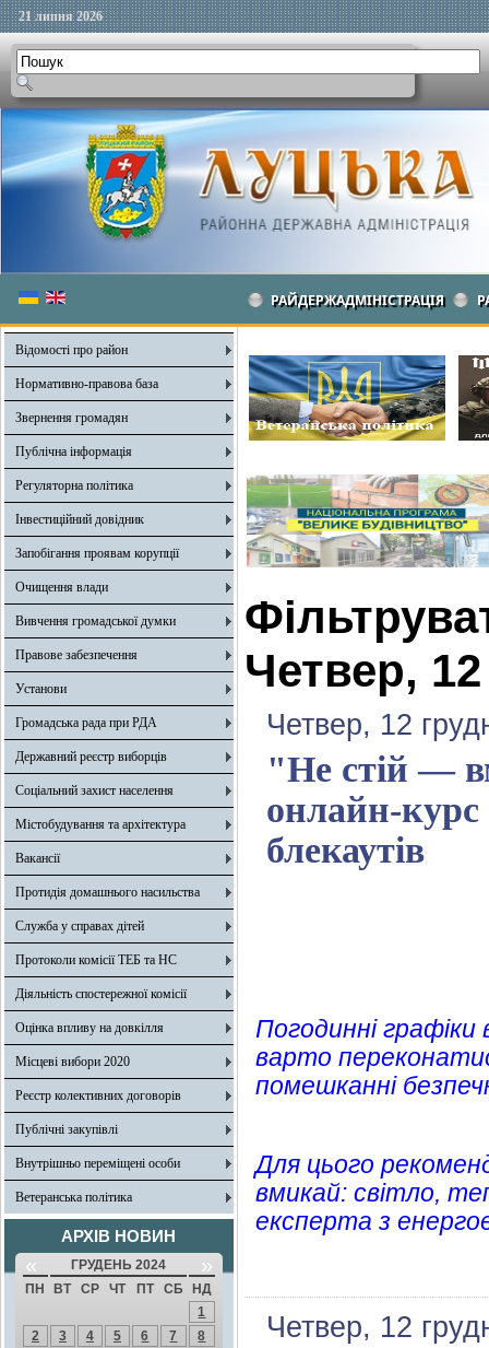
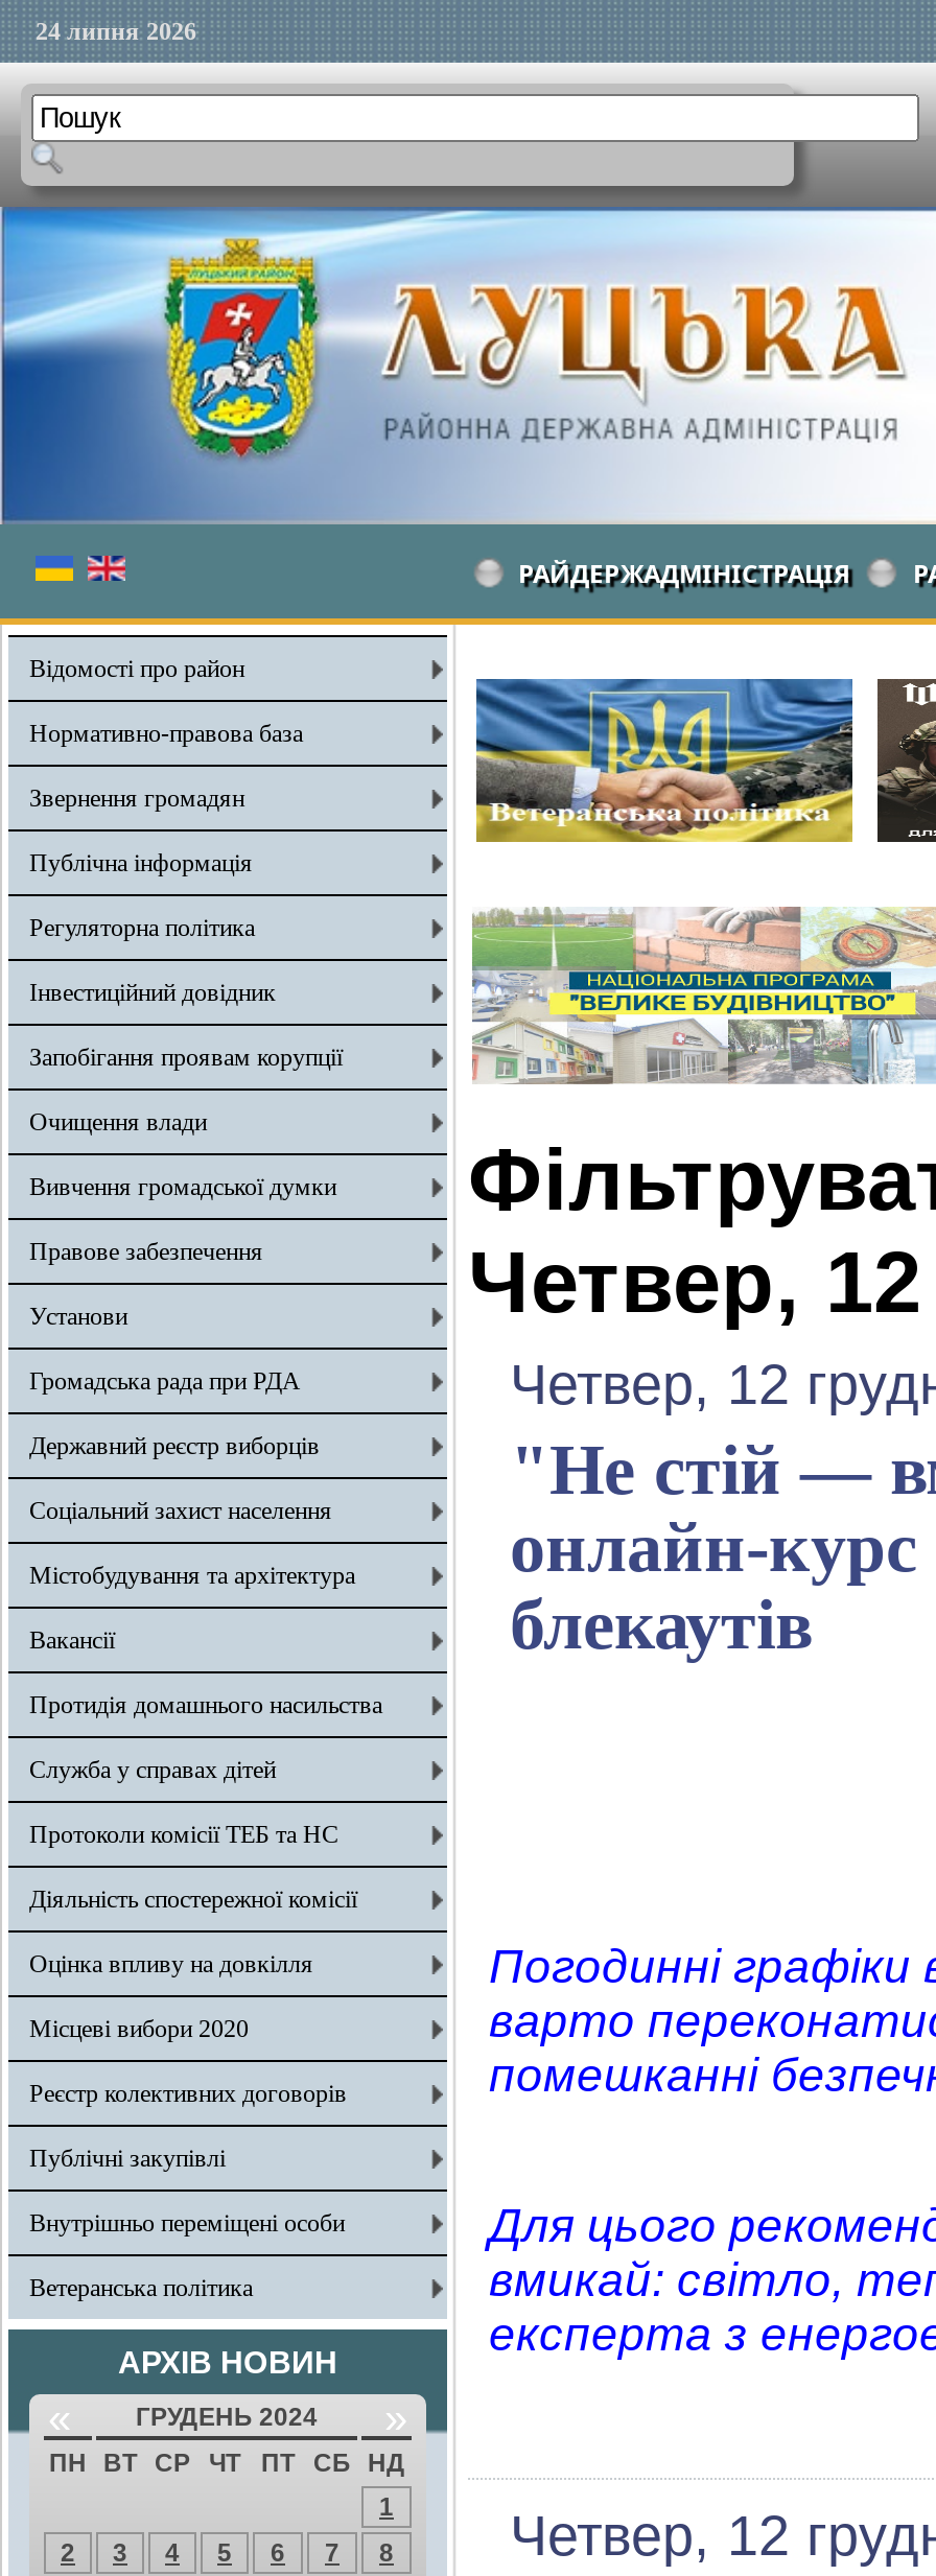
- 21 липня 2026
+ 24 липня 2026
